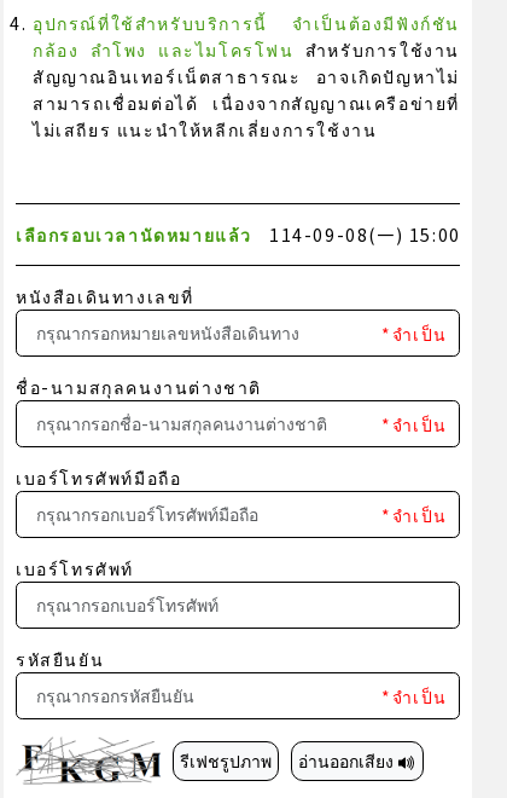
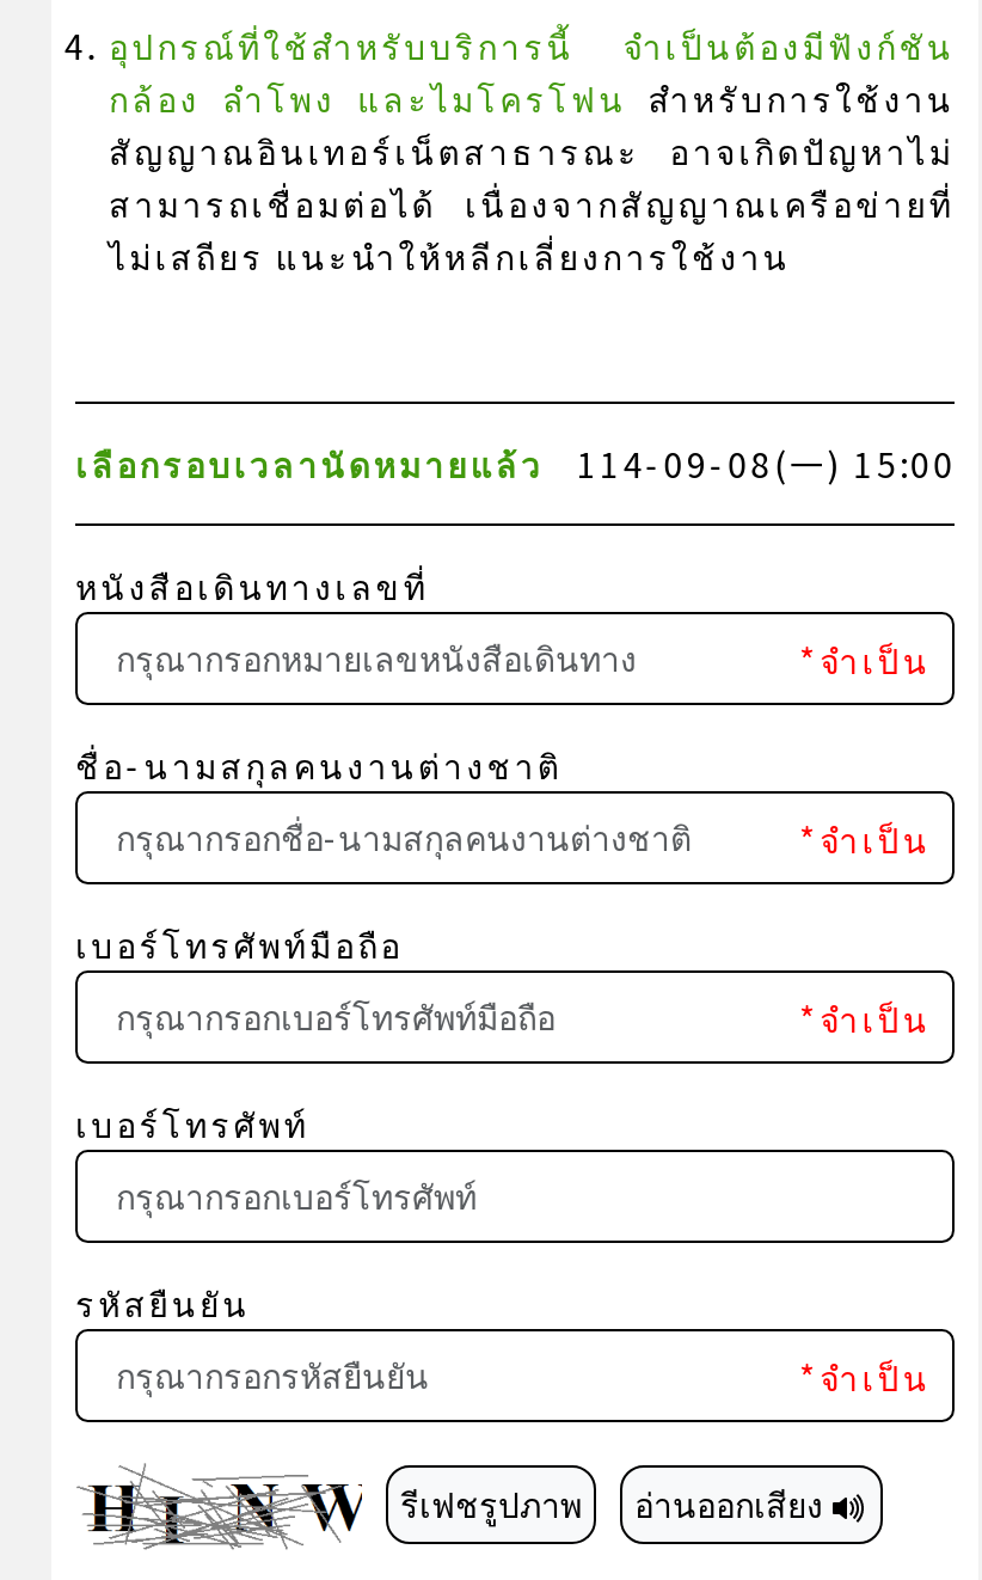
- [image]
+ [image]
